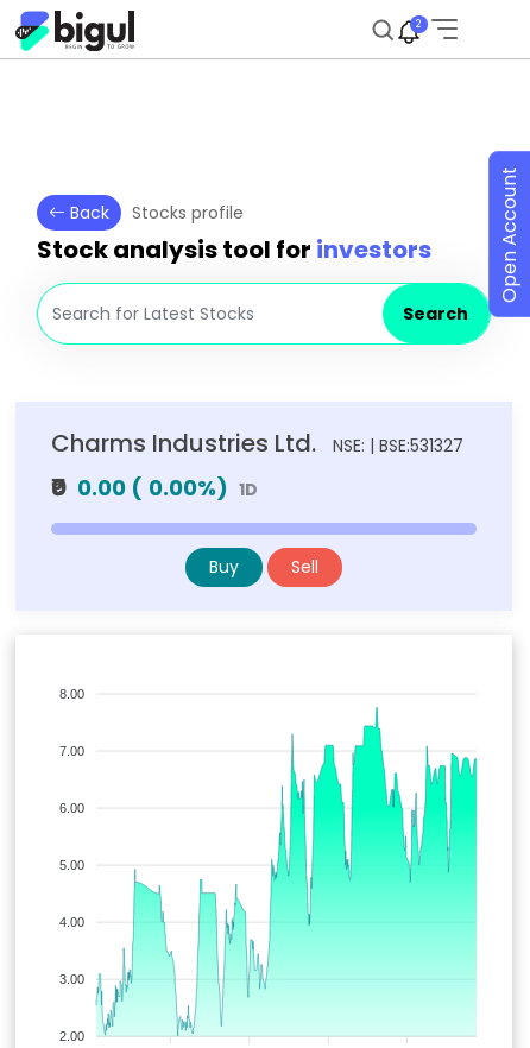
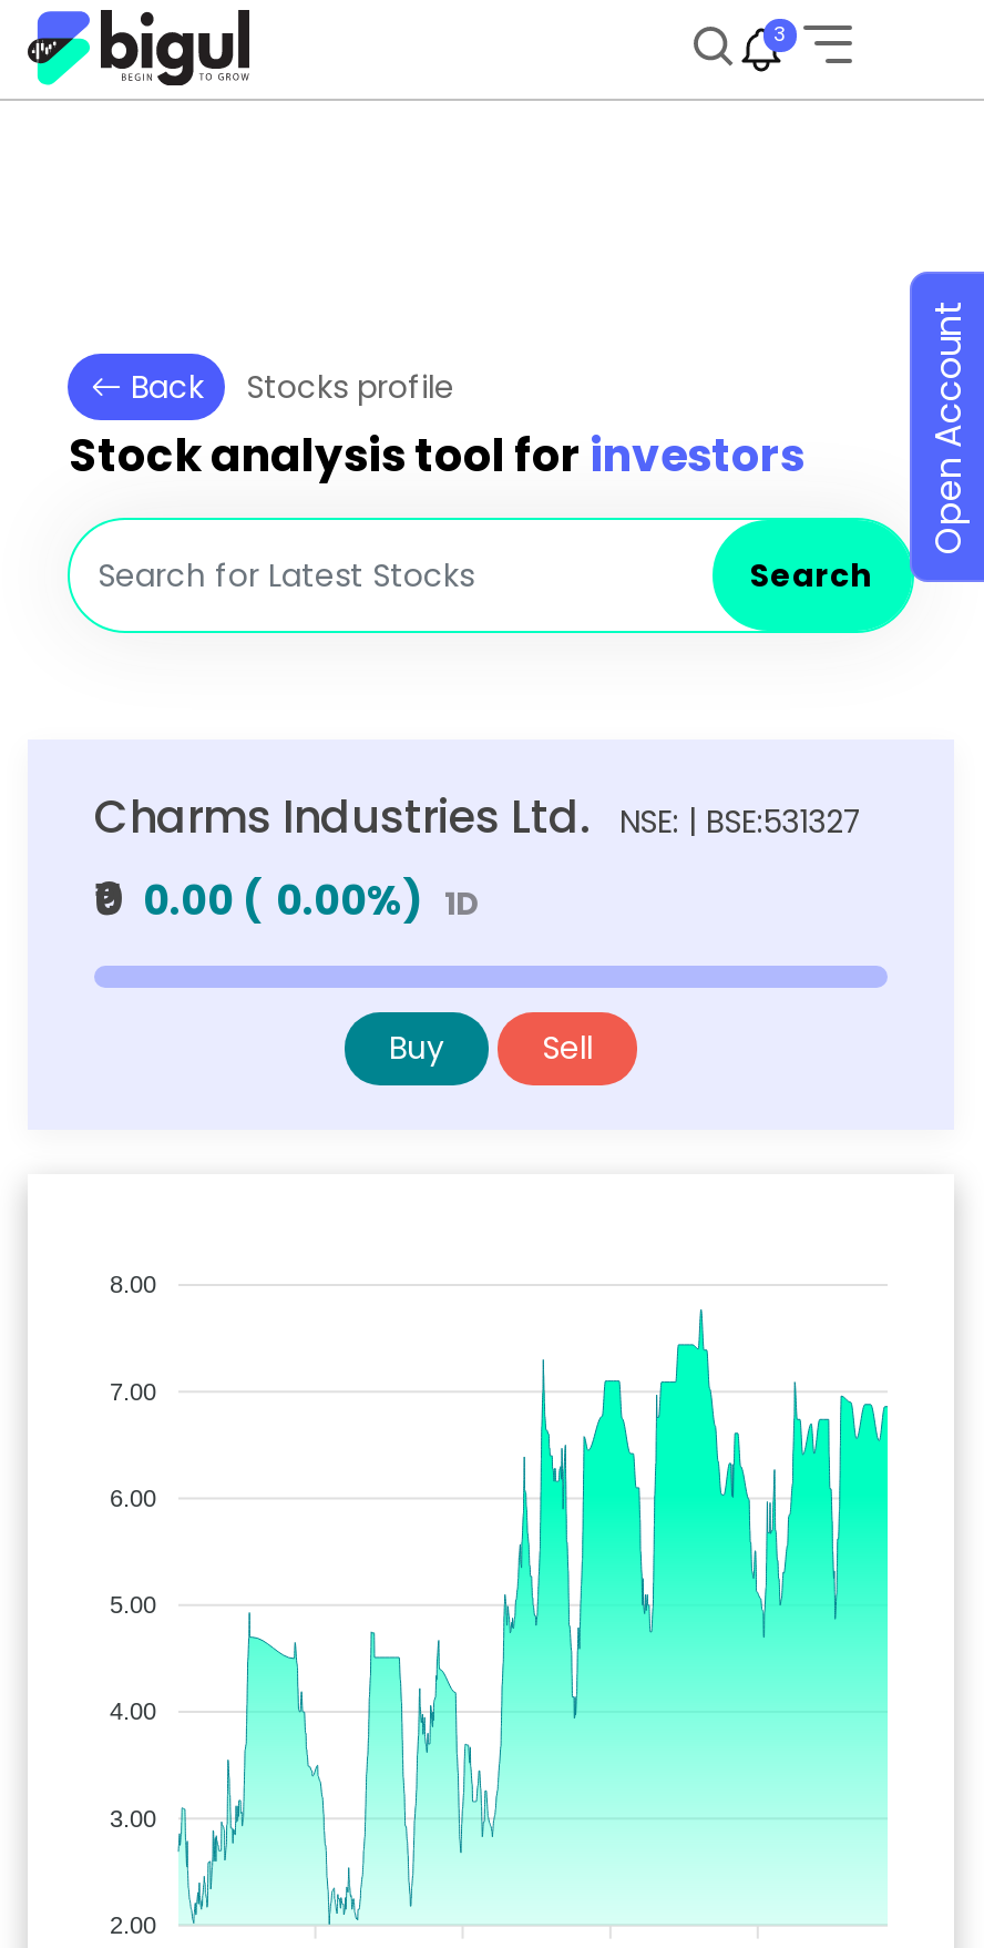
- 2
+ 3
